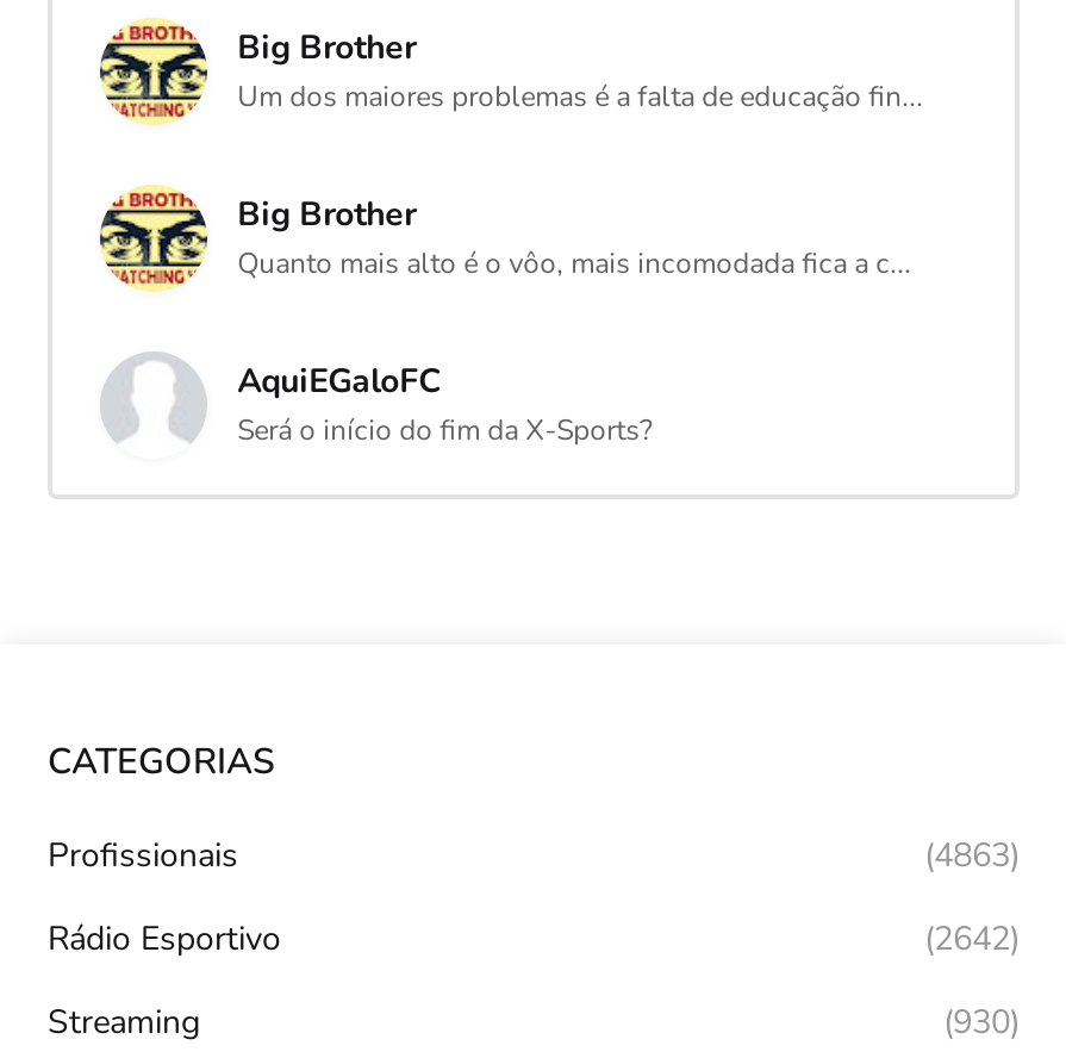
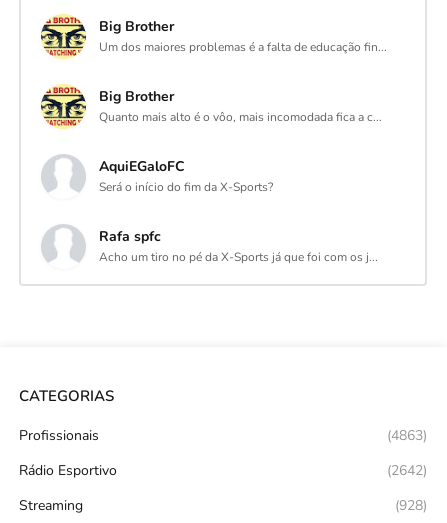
+ Rafa spfc
+ Acho um tiro no pé da X-Sports já que foi com os j...

- (930)
+ (928)
